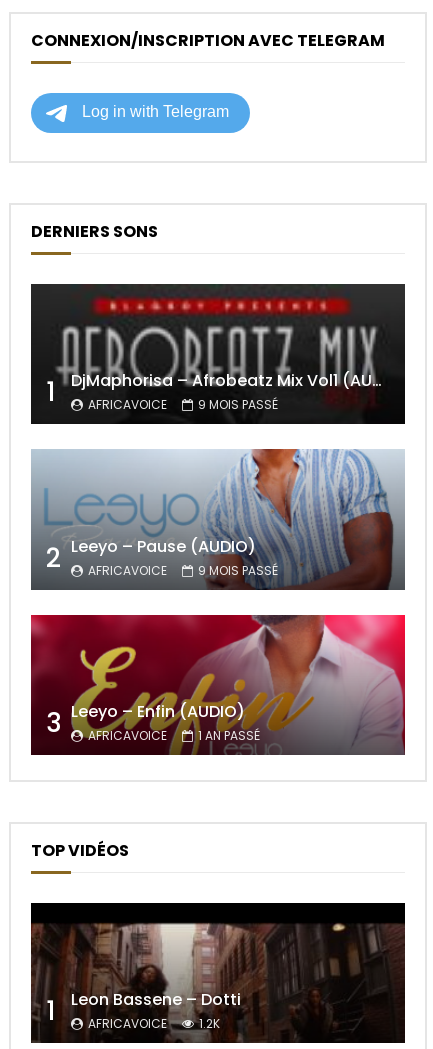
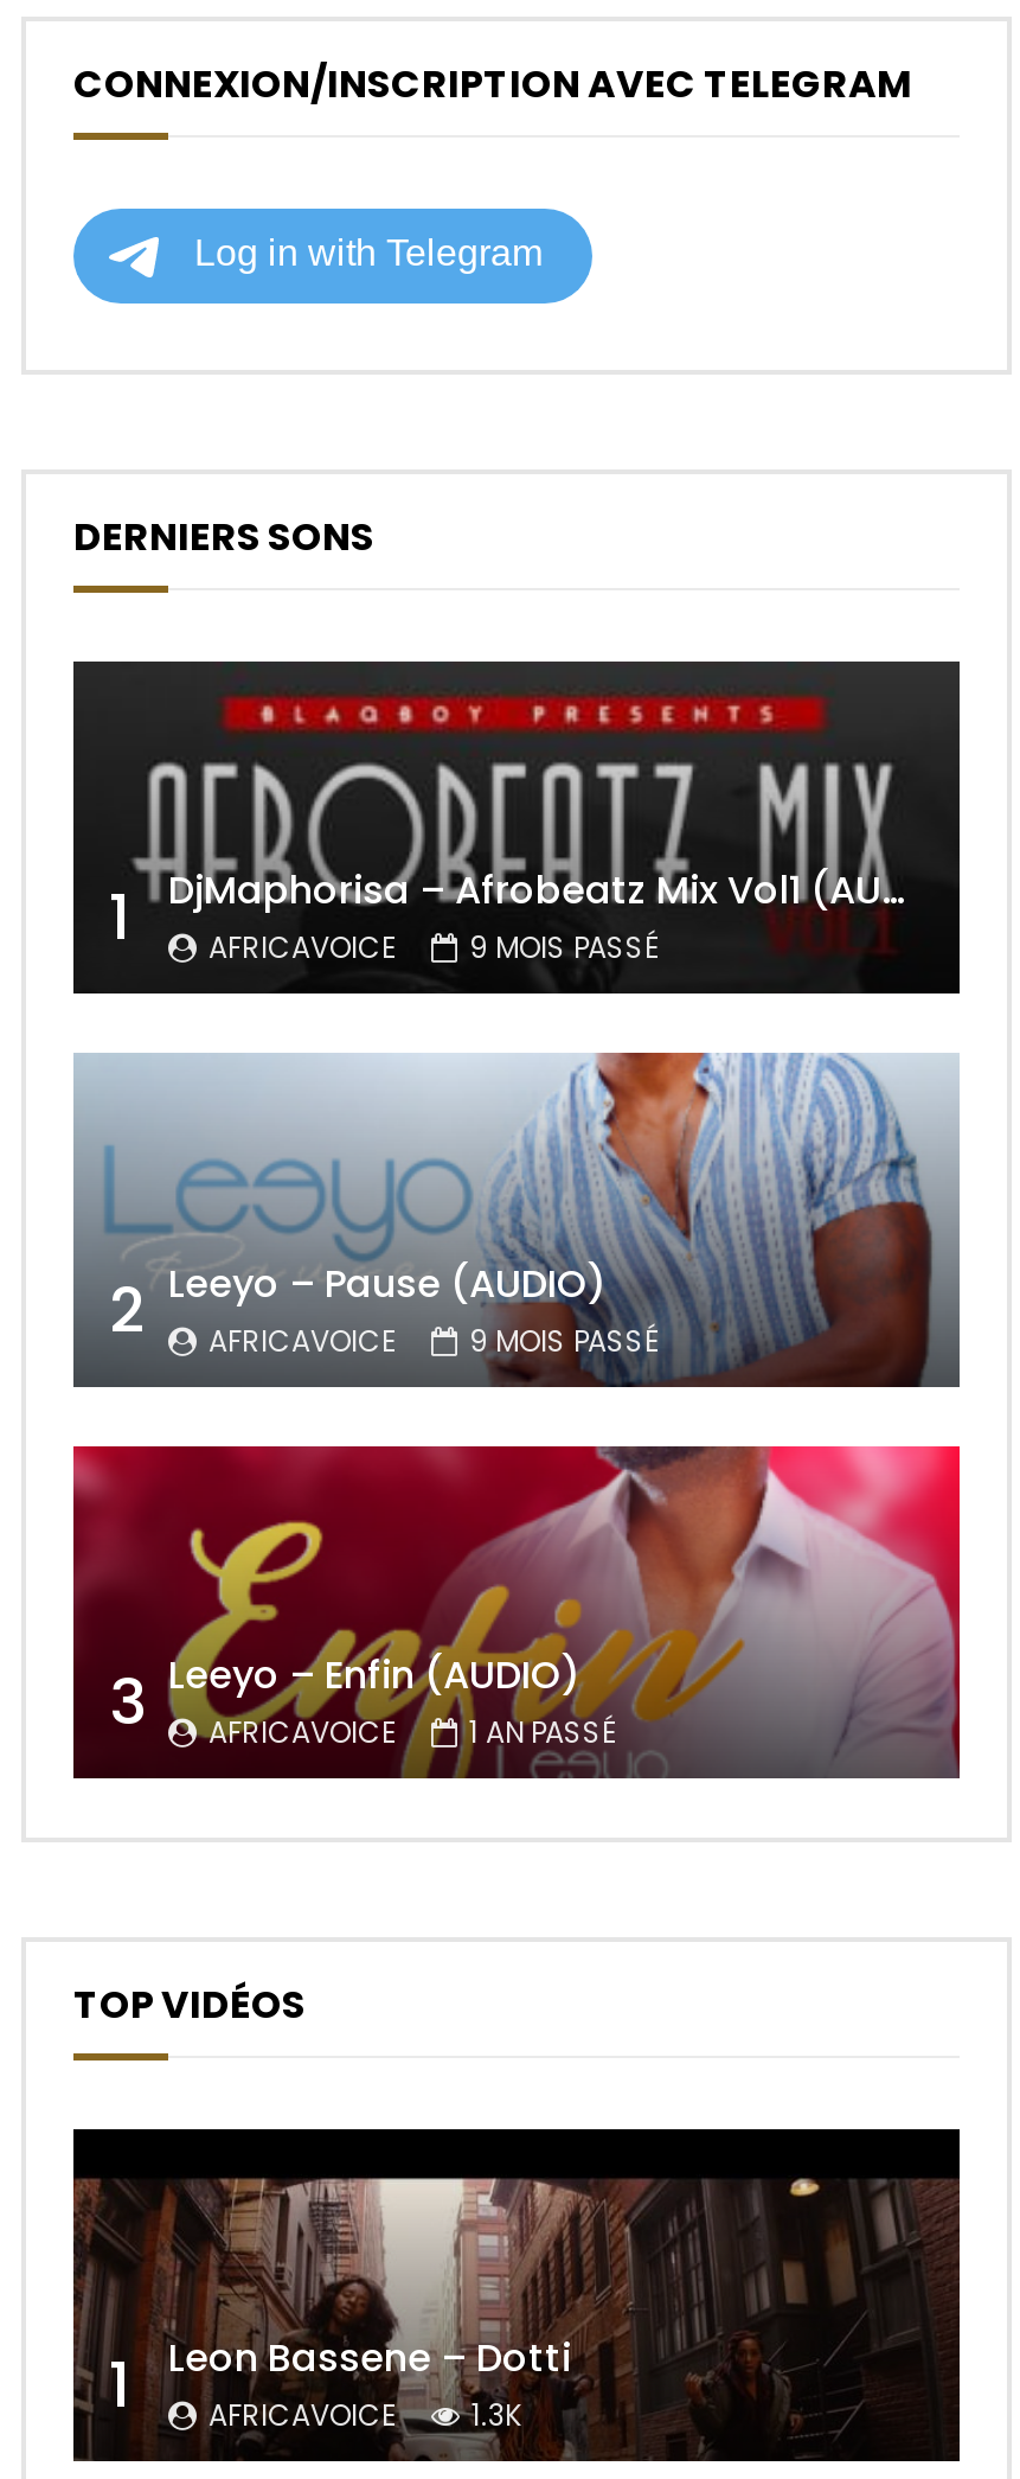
- 1 Leon Bassene – Dotti AFRICAVOICE 1.2K
+ 1 Leon Bassene – Dotti AFRICAVOICE 1.3K
